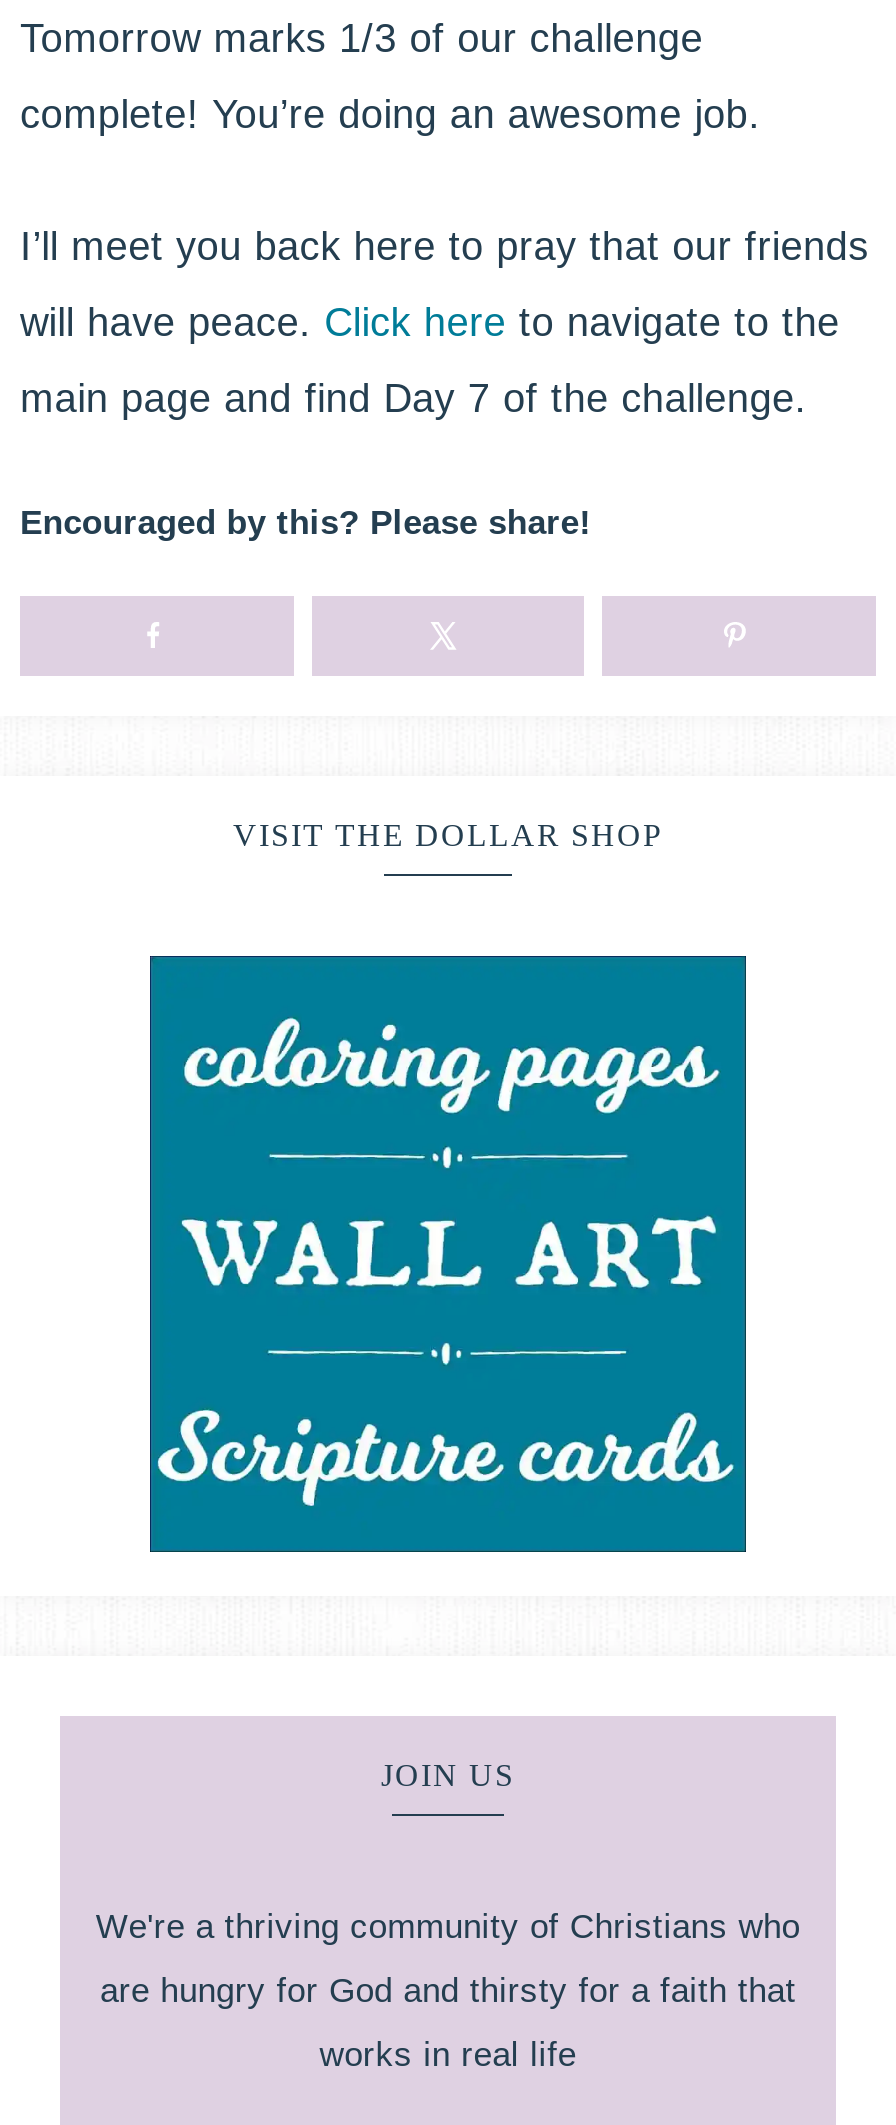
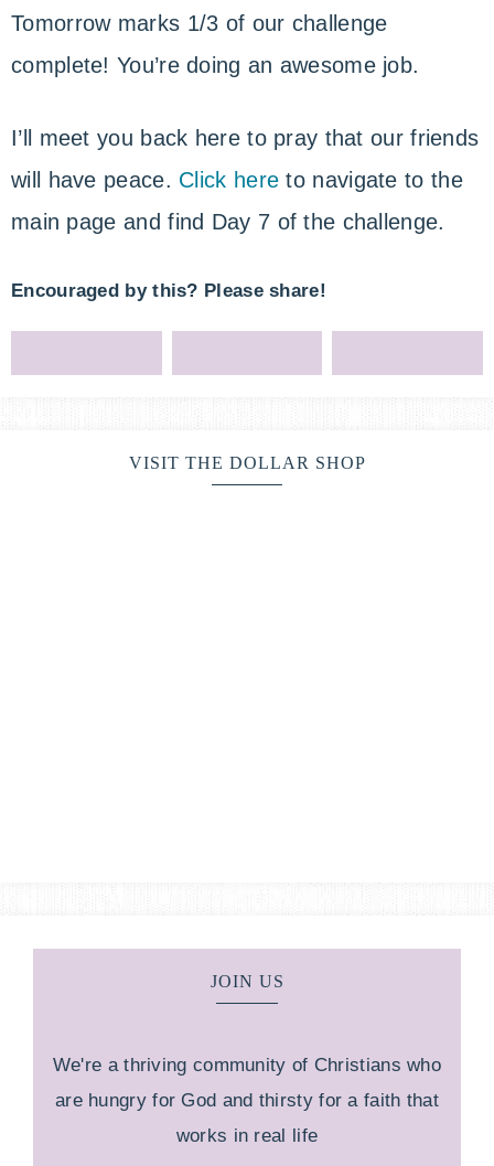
- [image]
